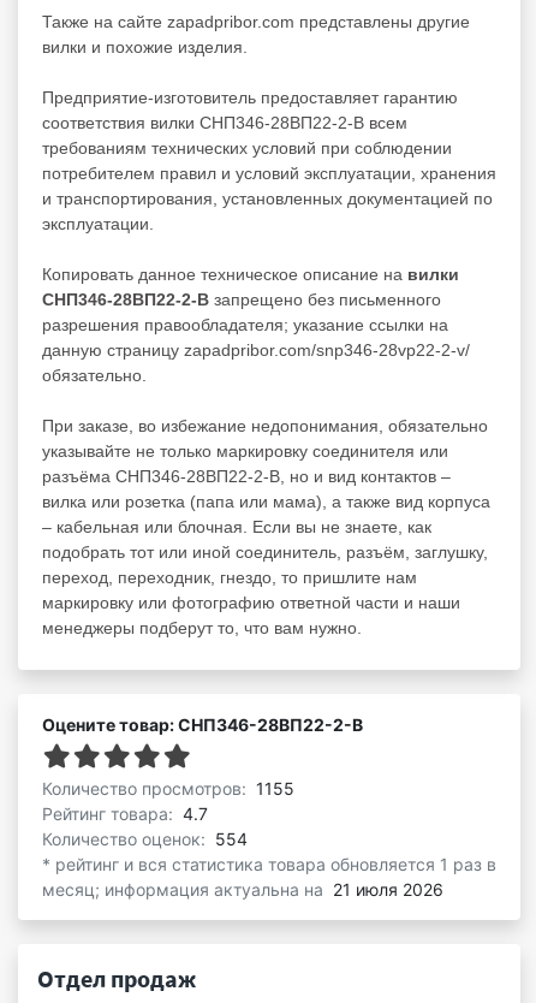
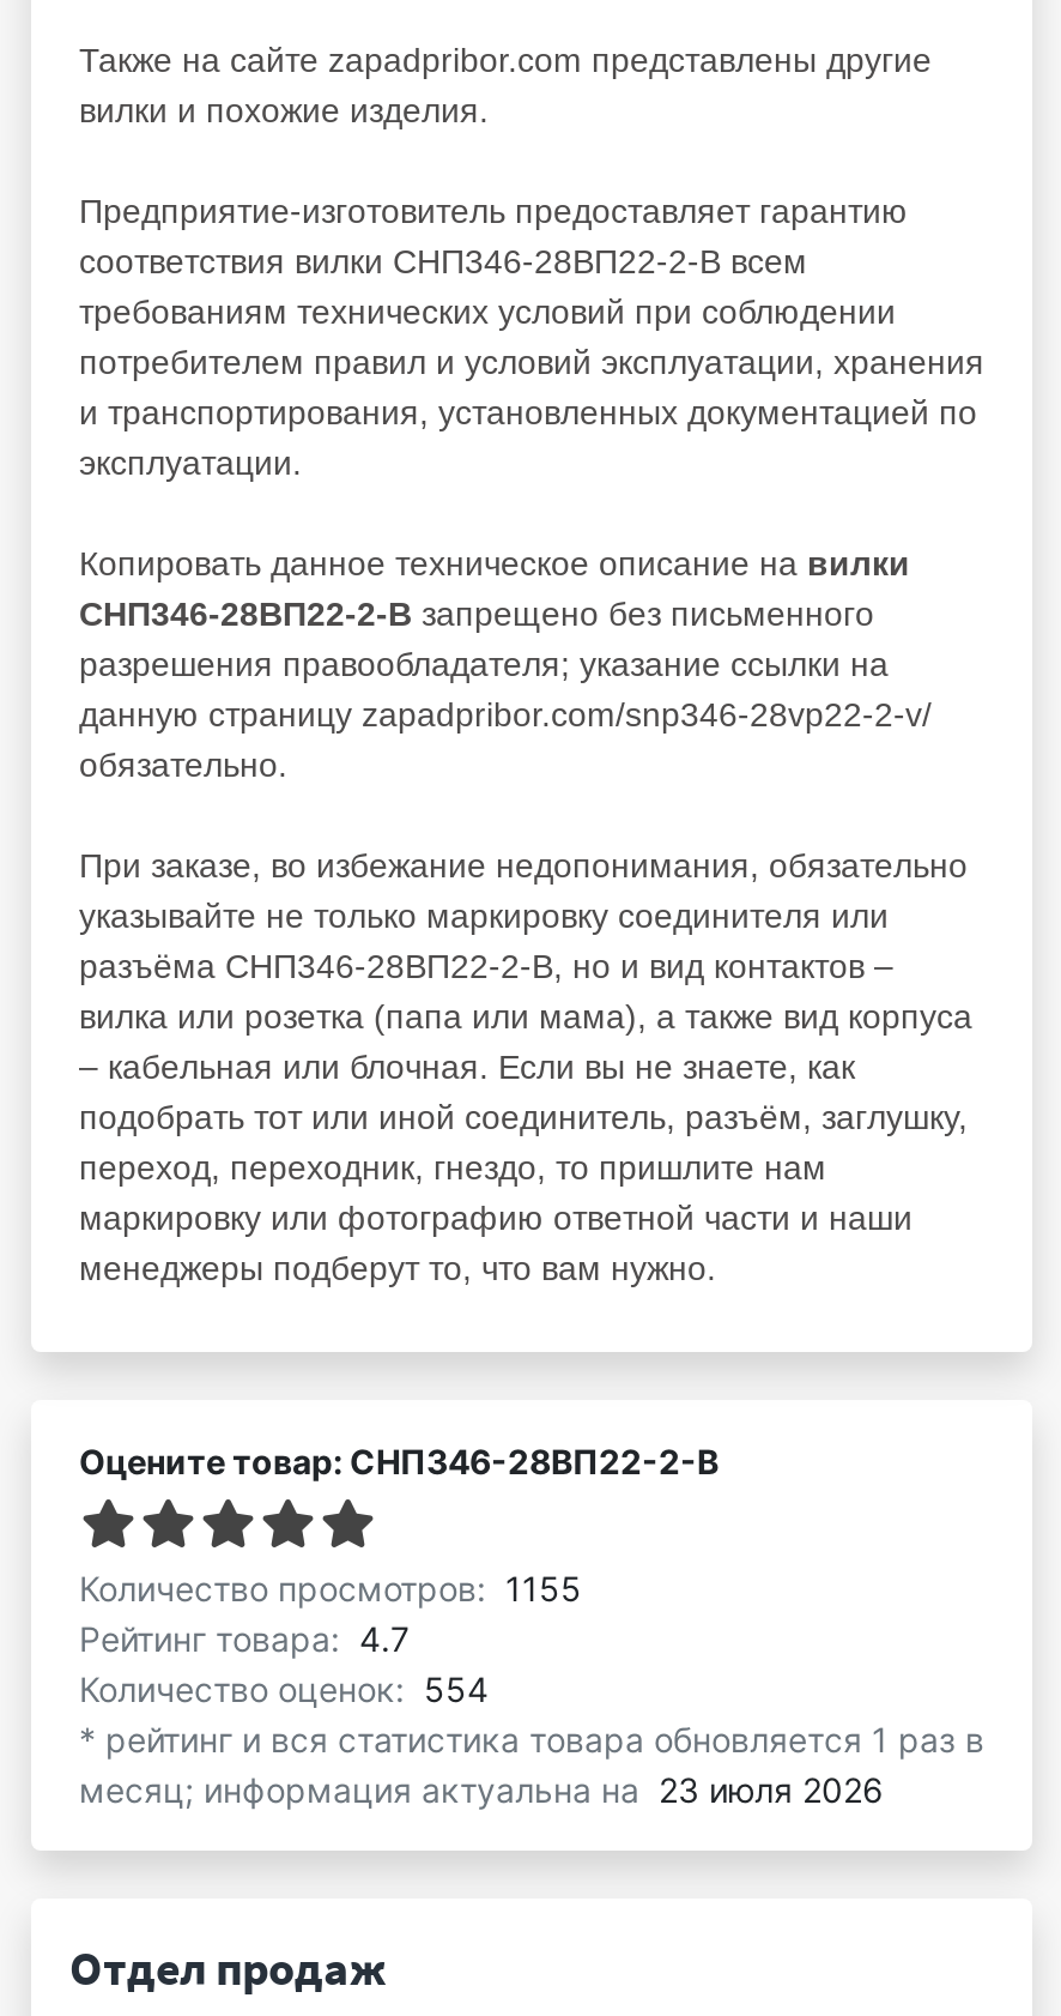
- месяц; информация актуальна на 21 июля 2026
+ месяц; информация актуальна на 23 июля 2026
